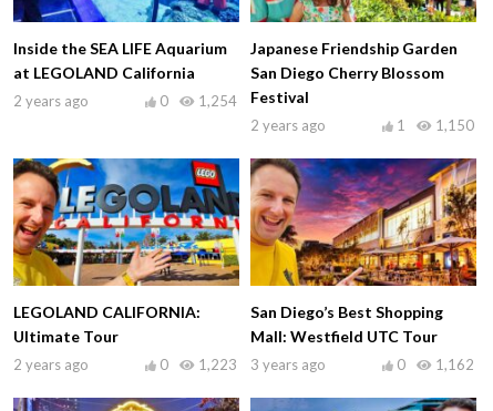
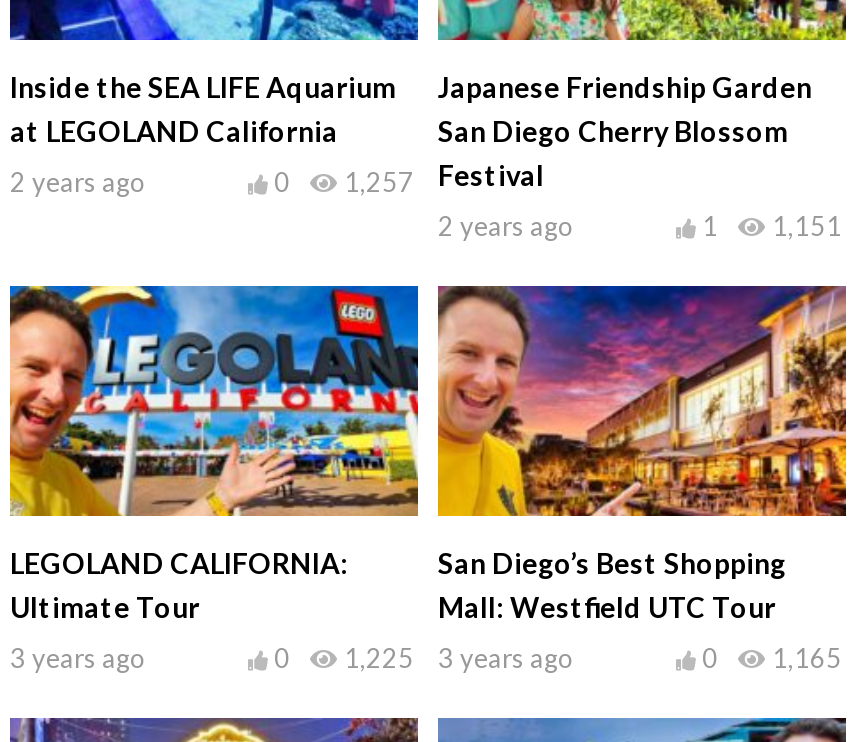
- 0 1,254 Festival
+ 0 1,257 Festival

- 1 1,150
+ 1 1,151

- 2 years ago
+ 3 years ago

- 0 1,223 3 years ago
+ 0 1,225 3 years ago

- 0 1,162
+ 0 1,165
